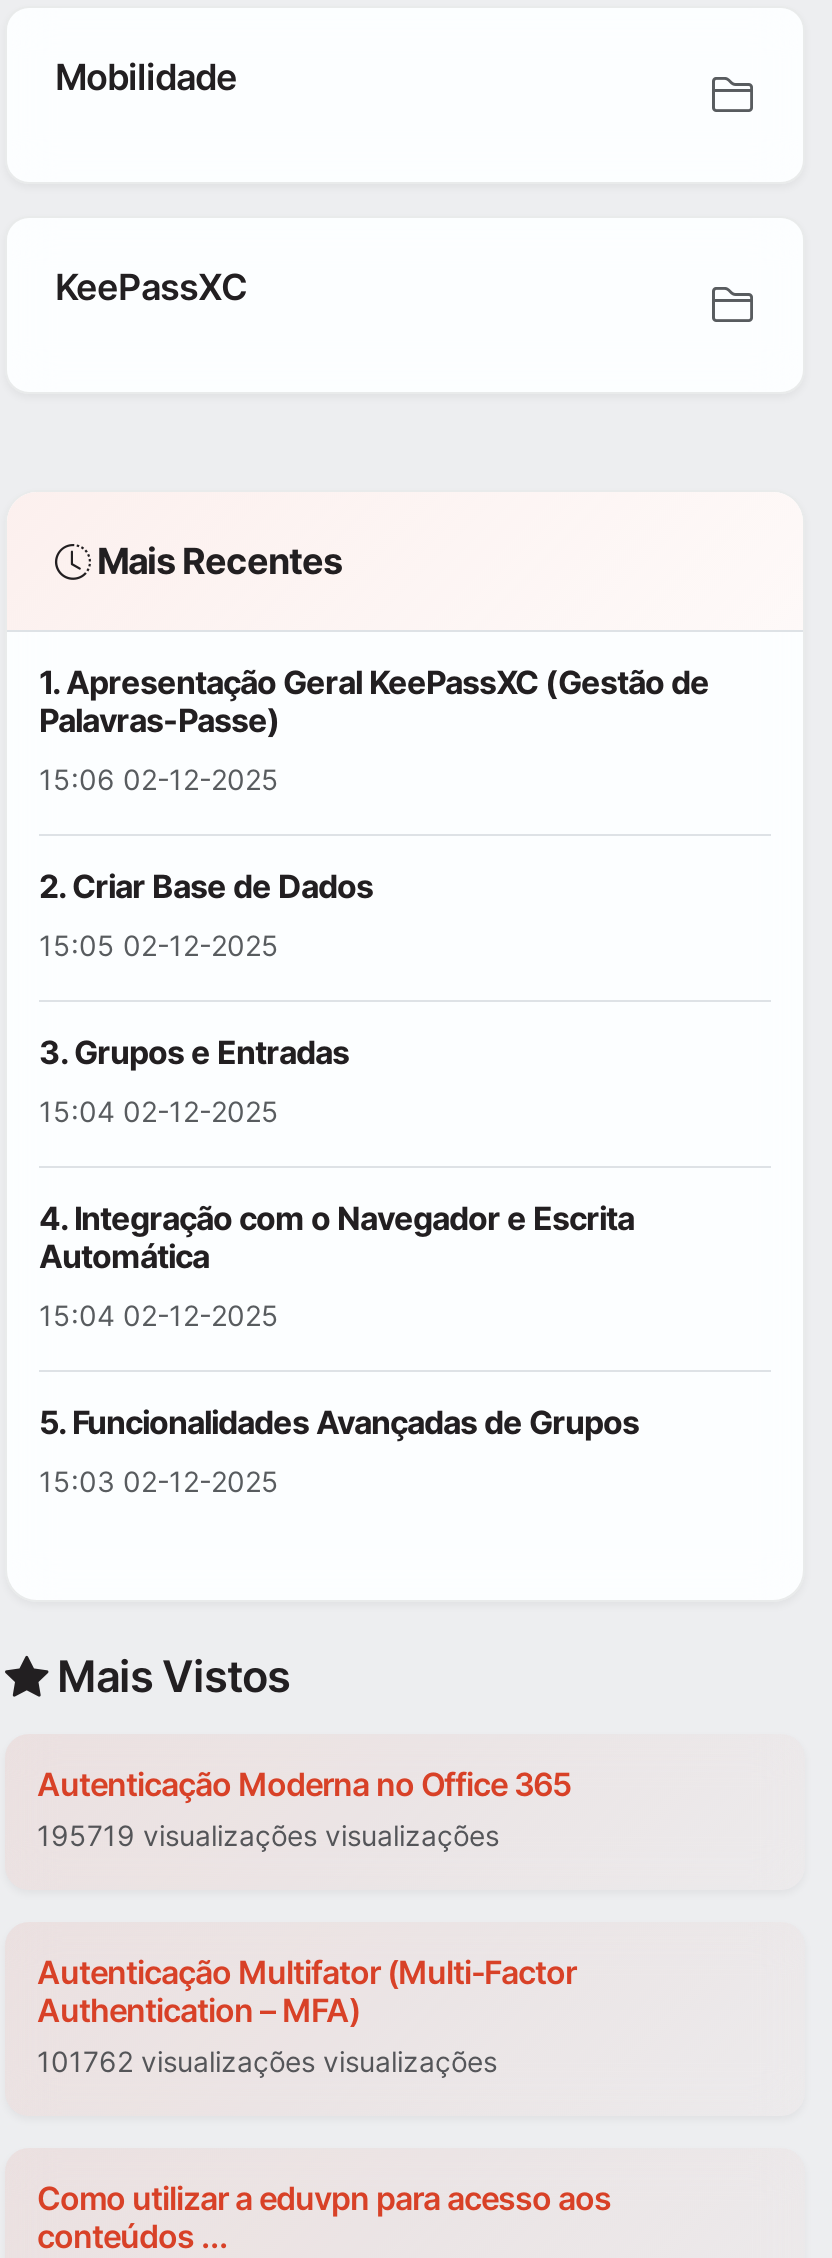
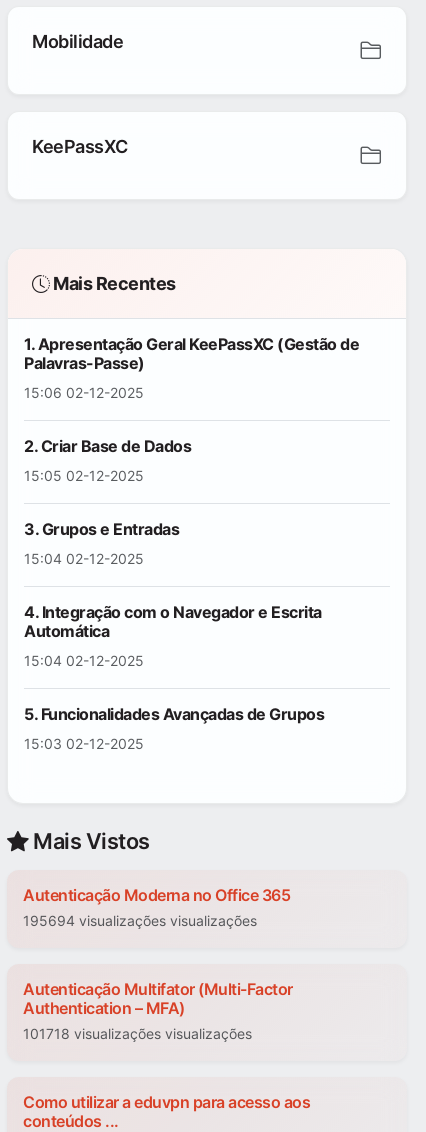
- 195719 visualizações visualizações
+ 195694 visualizações visualizações

- 101762 visualizações visualizações
+ 101718 visualizações visualizações
